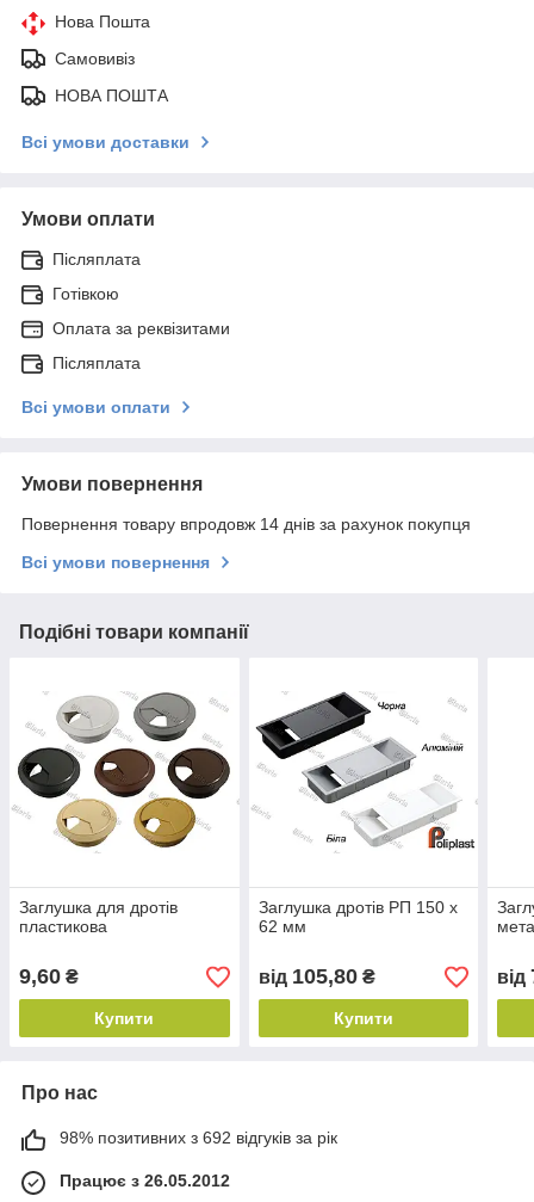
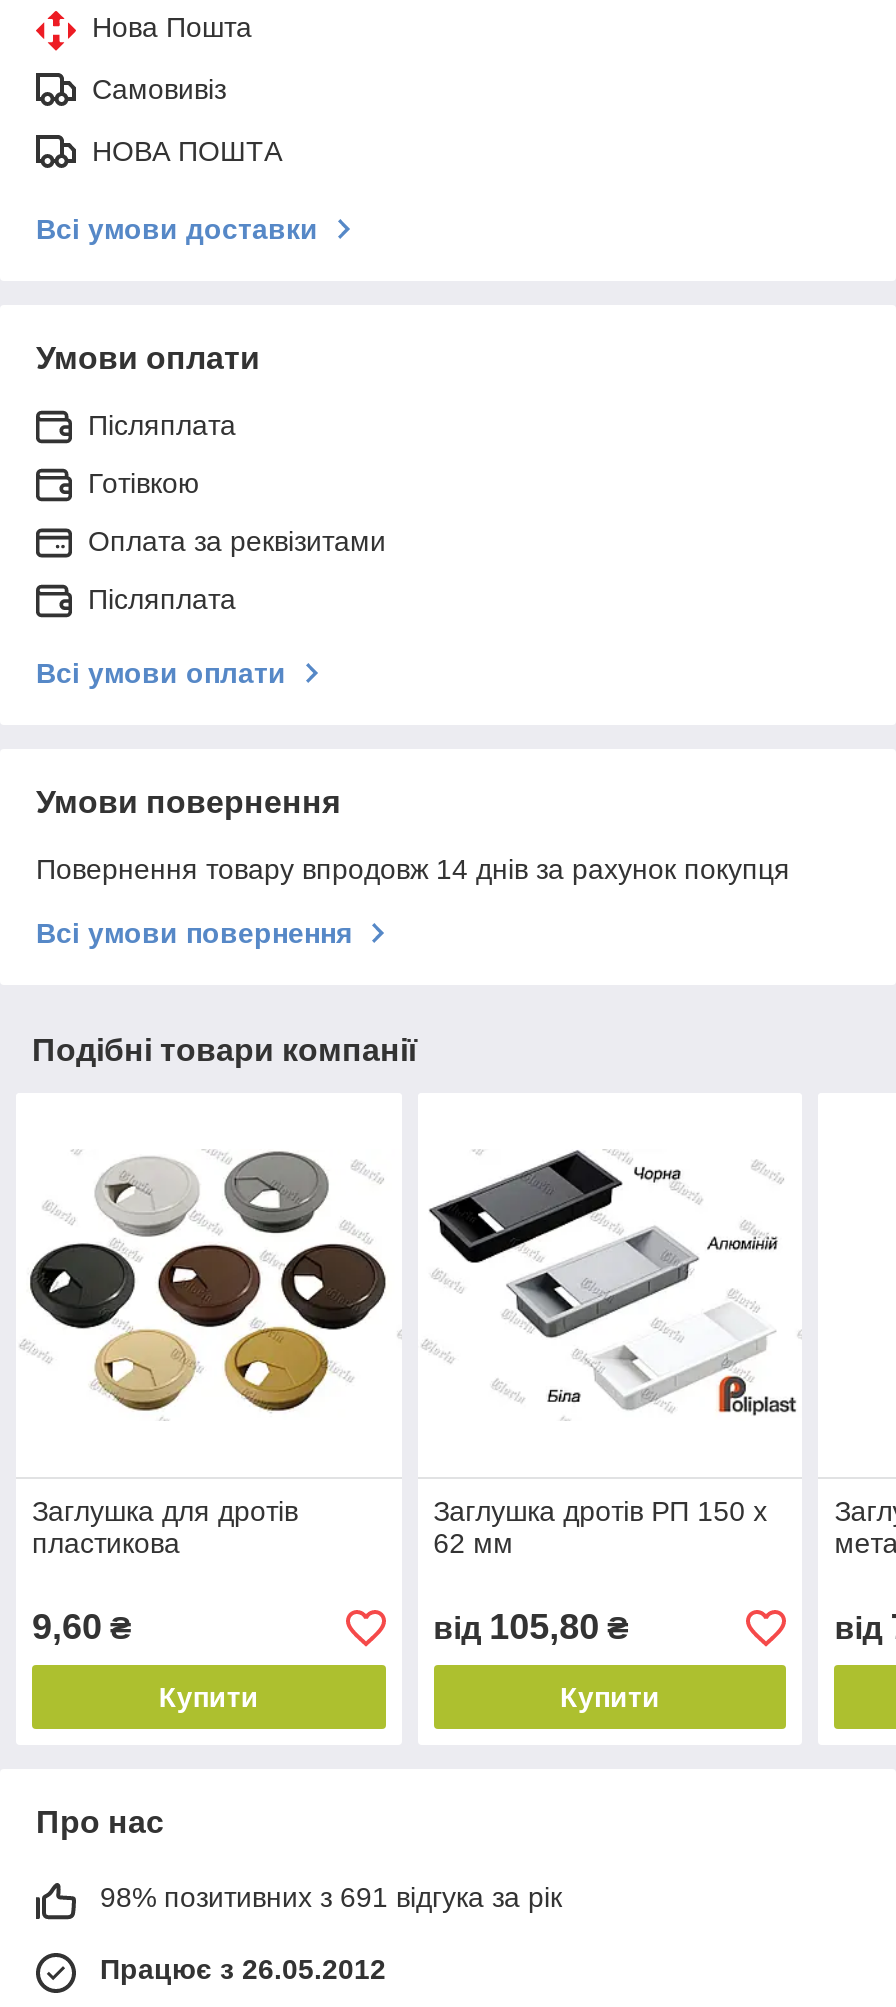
- 98% позитивних з 692 відгуків за рік
+ 98% позитивних з 691 відгука за рік
